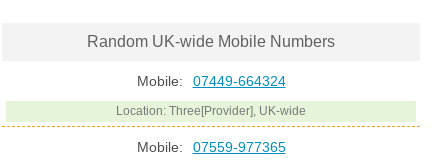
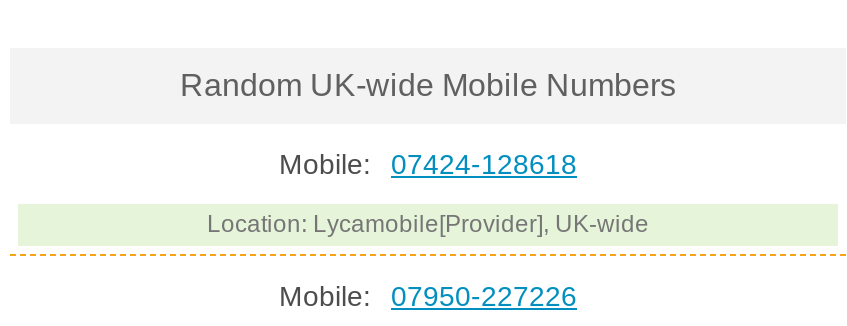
- Mobile: 07449-664324
+ Mobile: 07424-128618

- Location: Three[Provider], UK-wide
+ Location: Lycamobile[Provider], UK-wide

- Mobile: 07559-977365
+ Mobile: 07950-227226
